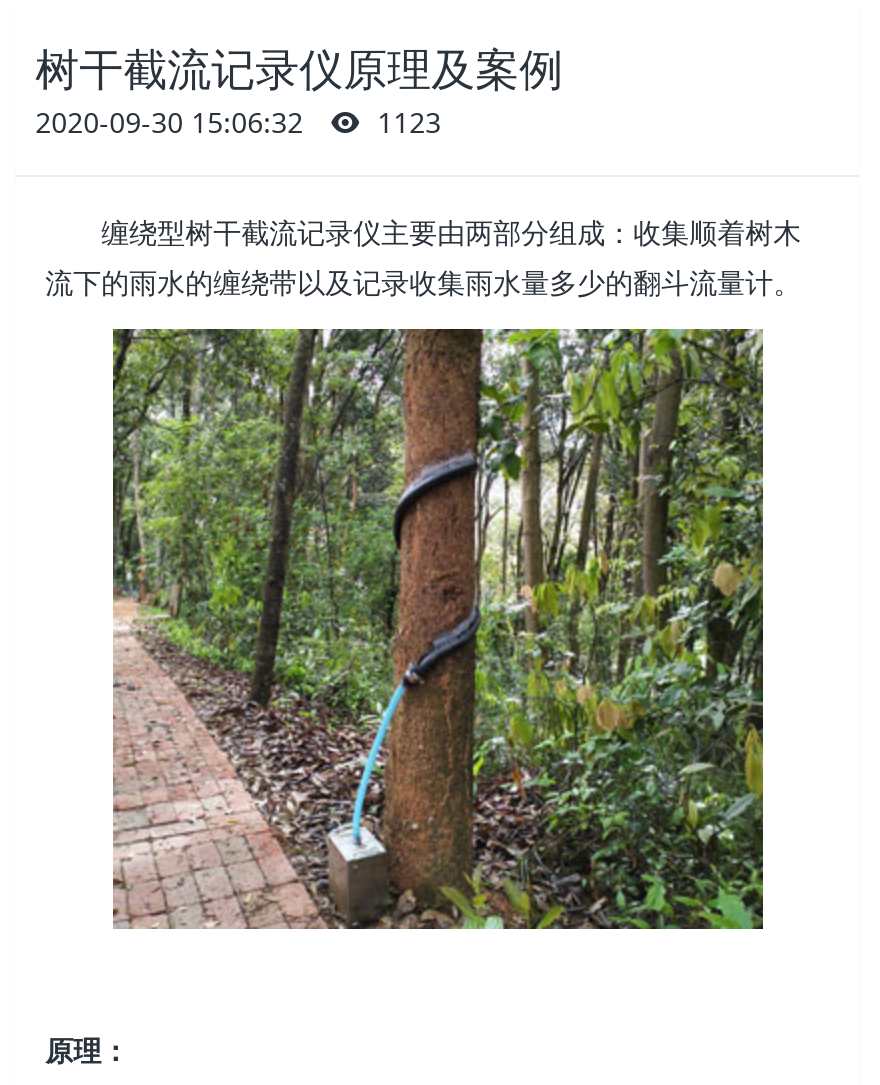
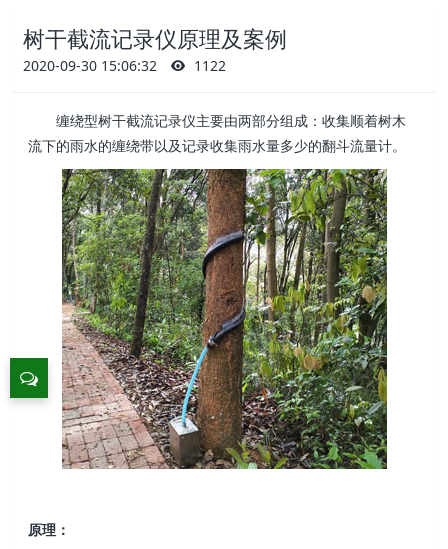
- 2020-09-30 15:06:32 1123
+ 2020-09-30 15:06:32 1122

+ [image]
